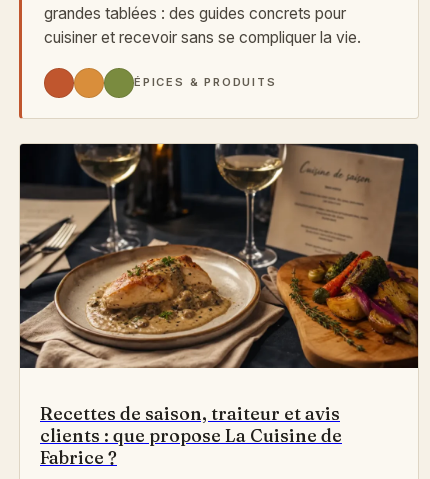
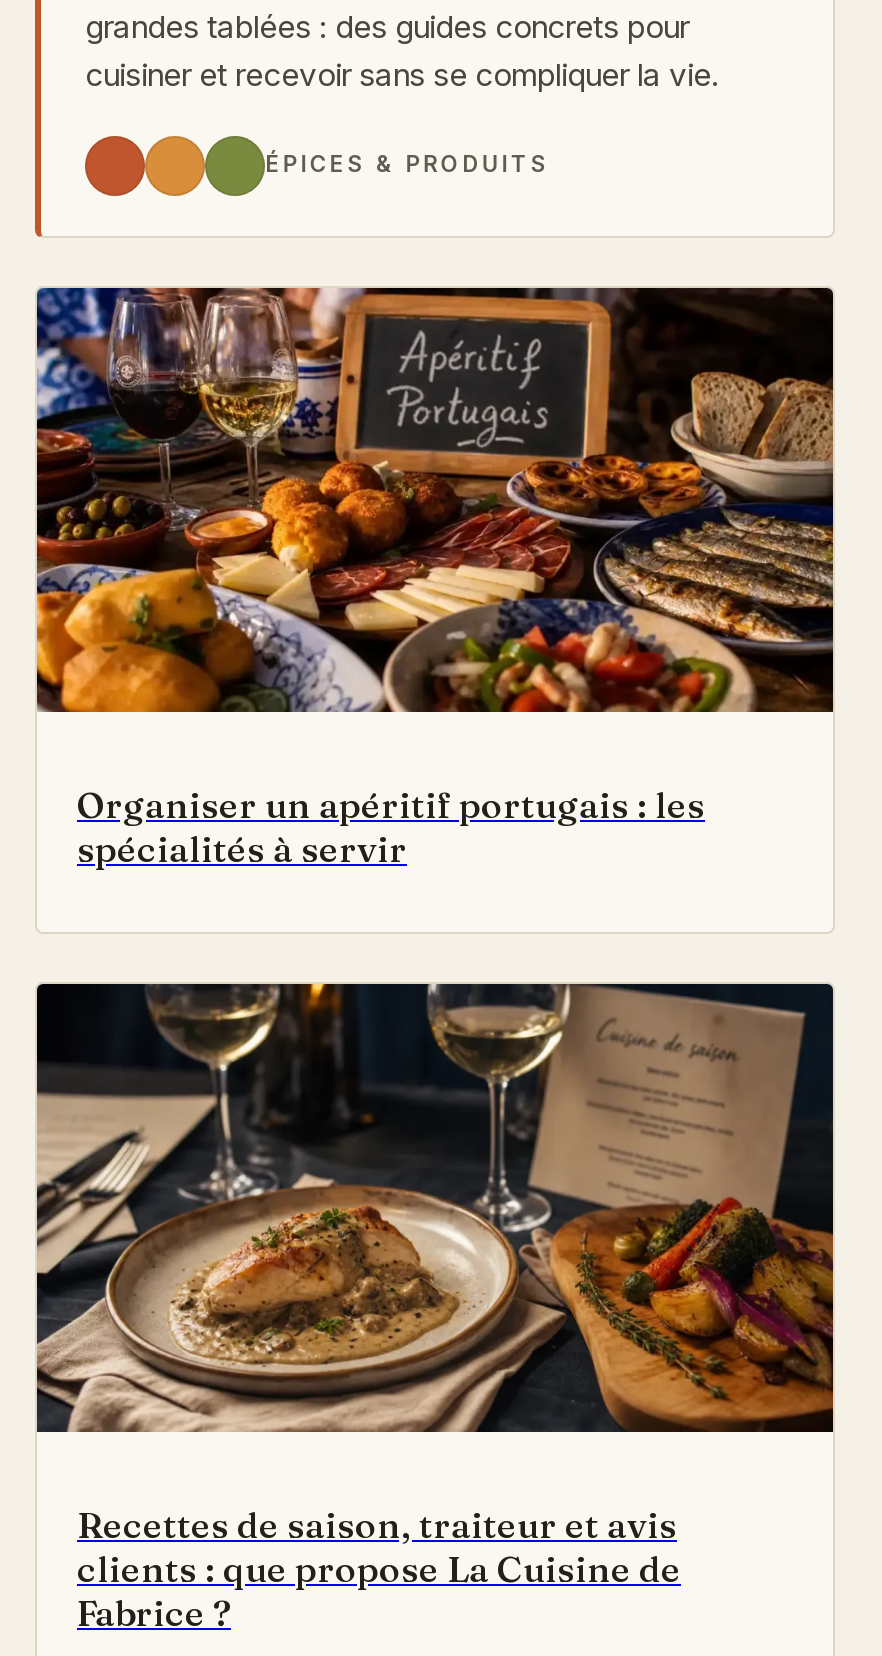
+ [image]
+ Organiser un apéritif portugais : les
+ spécialités à servir
